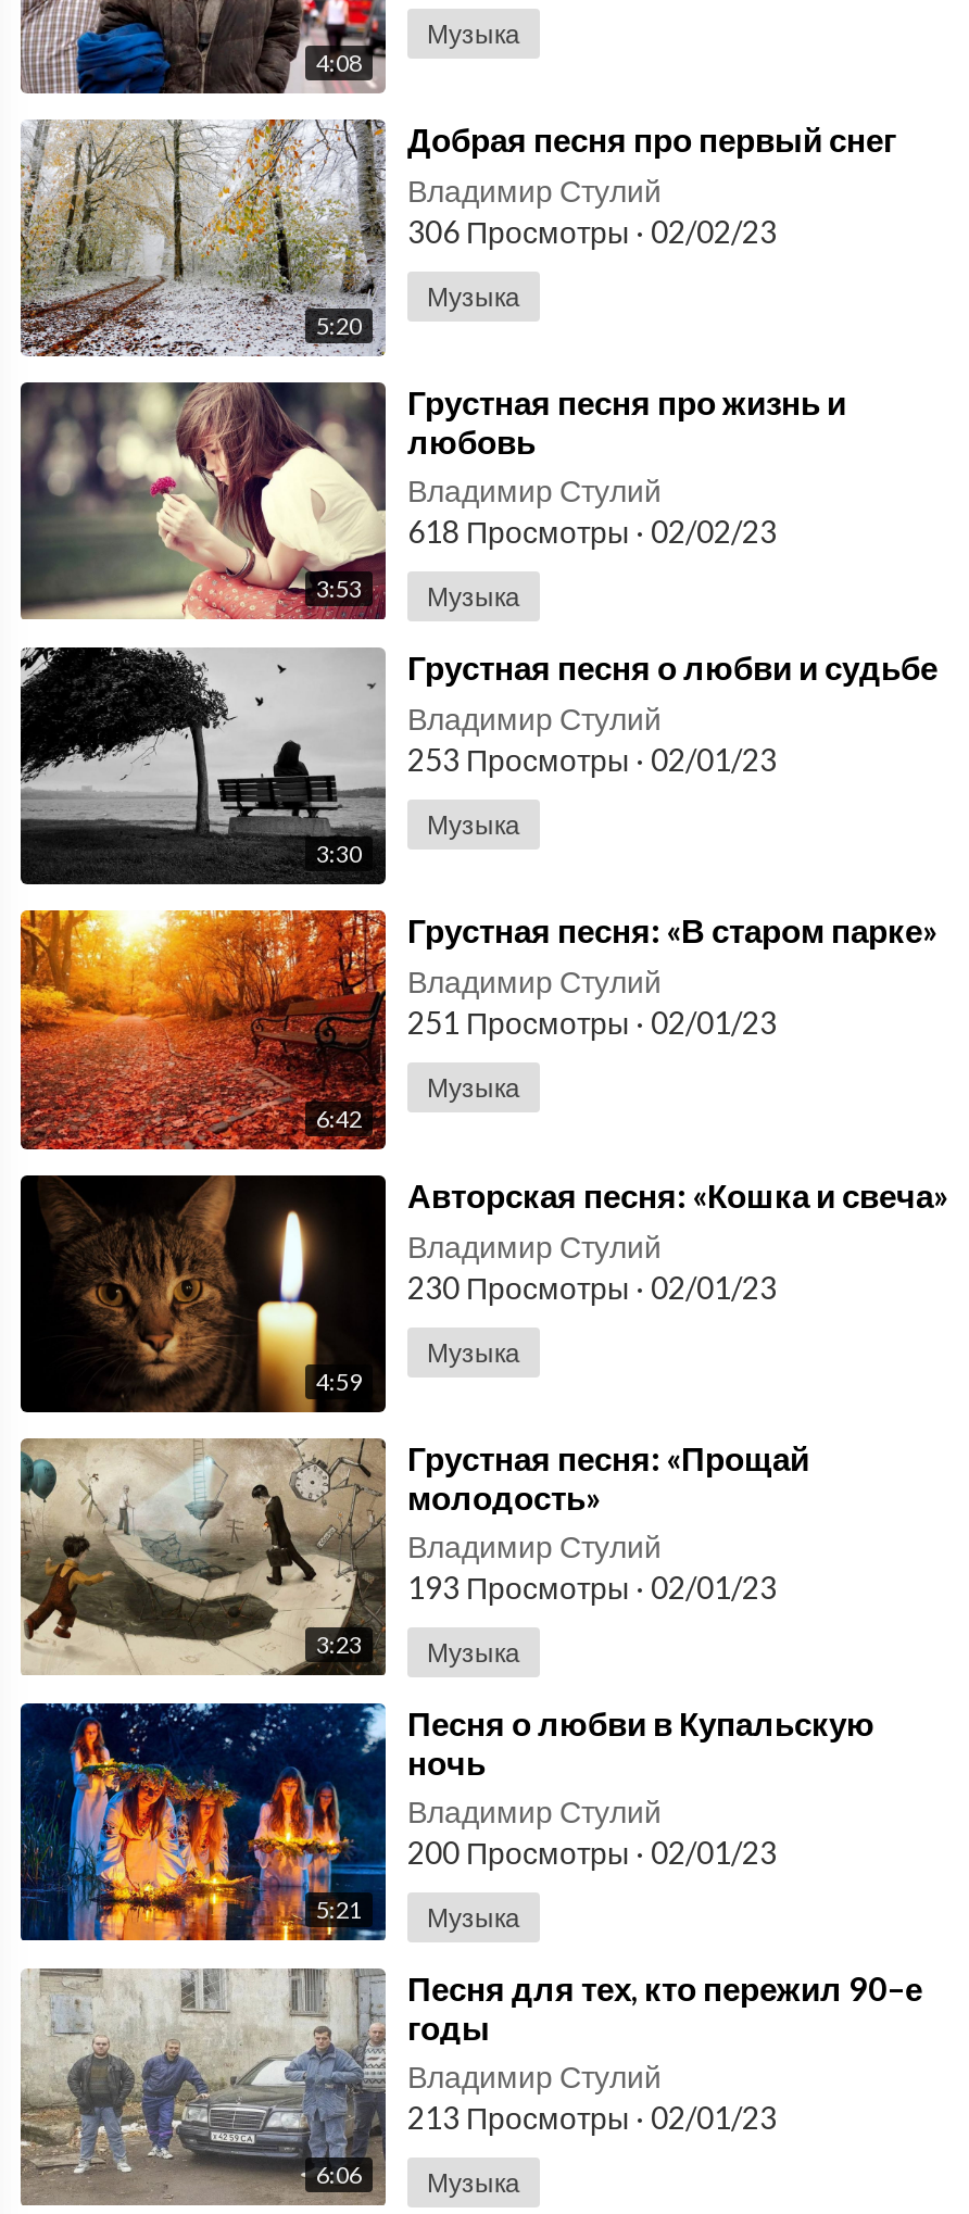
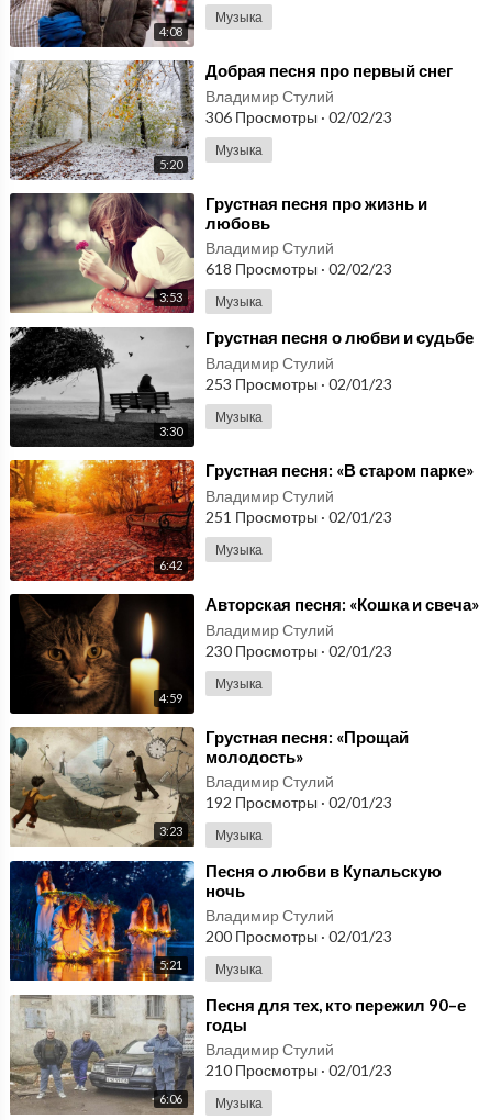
- 193 Просмотры · 02/01/23
+ 192 Просмотры · 02/01/23

- 213 Просмотры · 02/01/23
+ 210 Просмотры · 02/01/23
